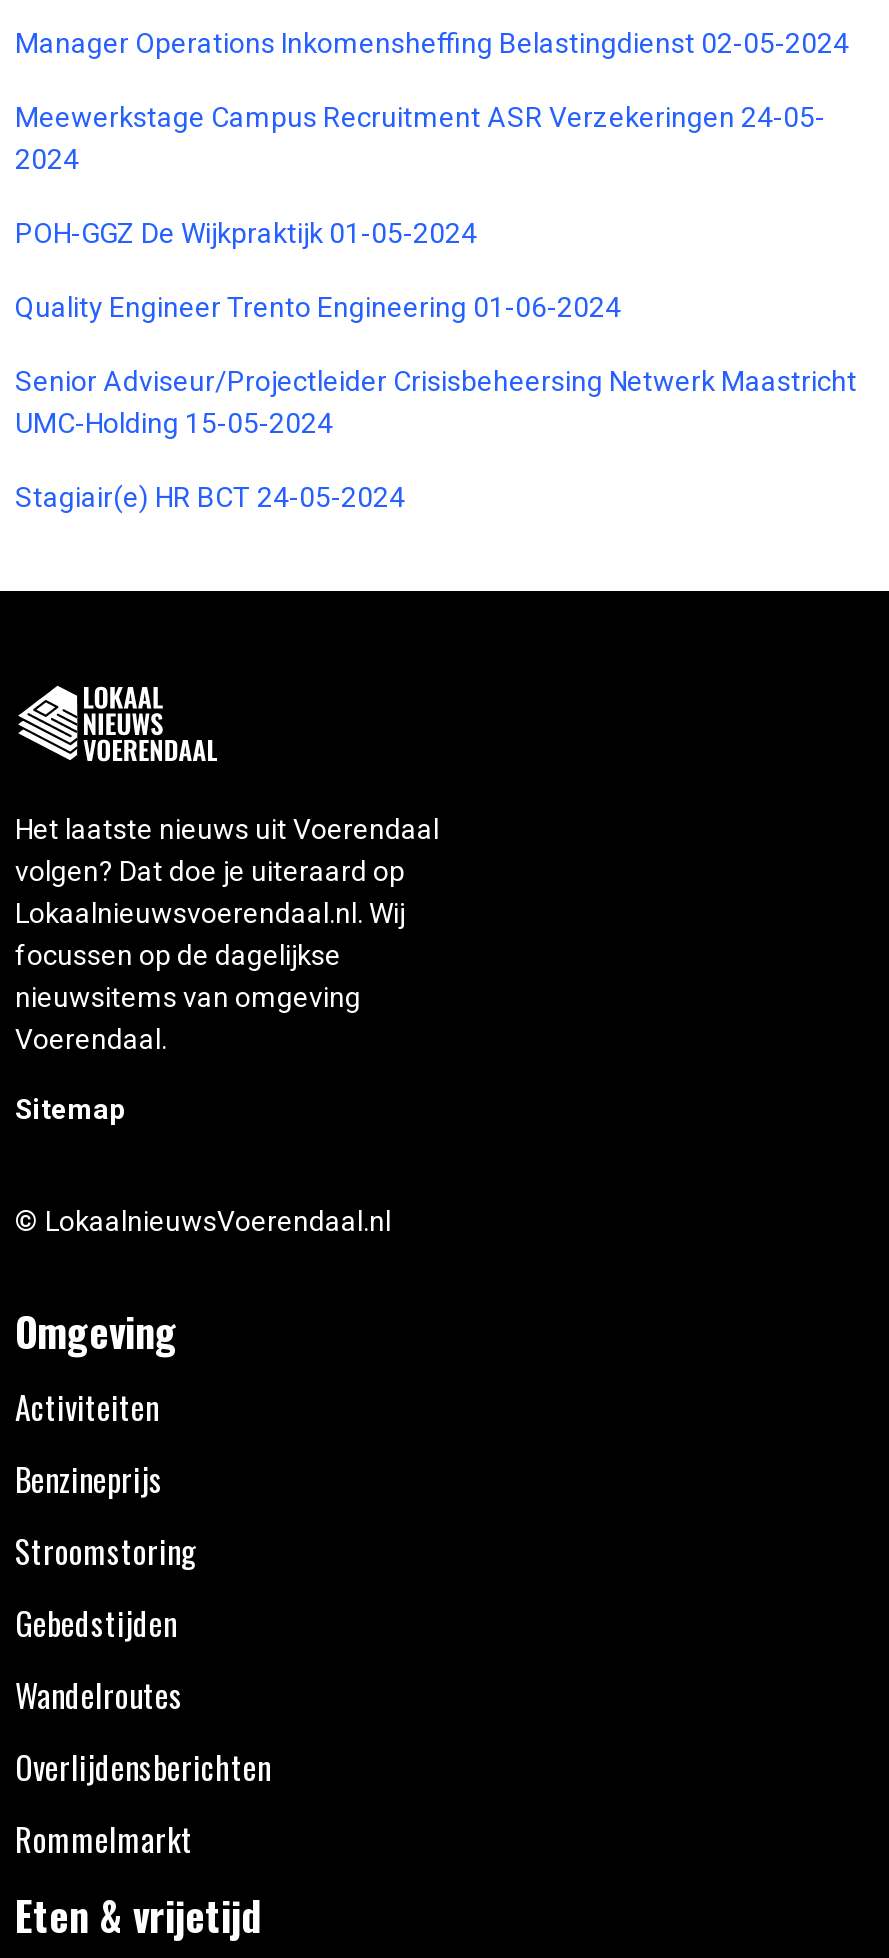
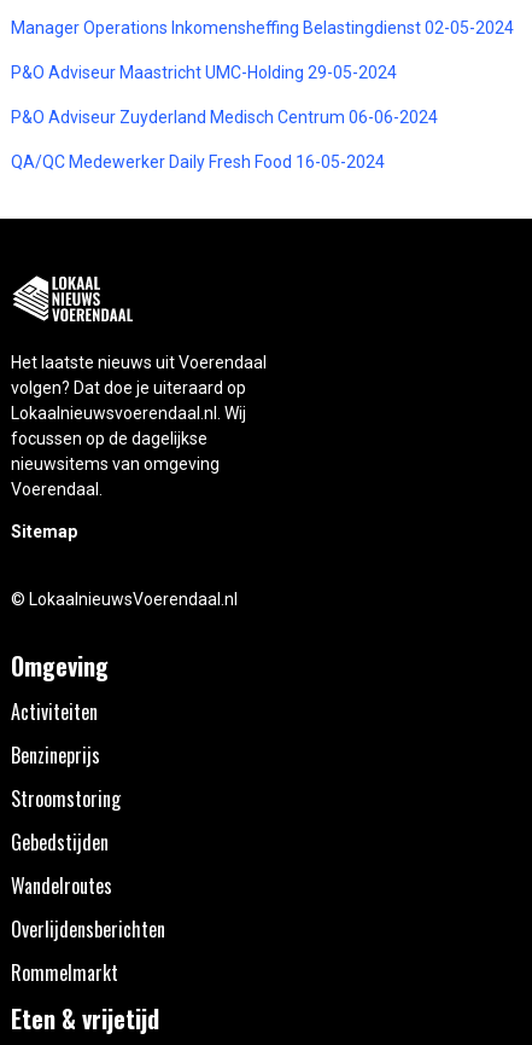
- Meewerkstage Campus Recruitment ASR Verzekeringen 24-05-
- 2024
- POH-GGZ De Wijkpraktijk 01-05-2024
- Quality Engineer Trento Engineering 01-06-2024
- Senior Adviseur/Projectleider Crisisbeheersing Netwerk Maastricht
- UMC-Holding 15-05-2024
- Stagiair(e) HR BCT 24-05-2024
+ P&O Adviseur Maastricht UMC-Holding 29-05-2024
+ P&O Adviseur Zuyderland Medisch Centrum 06-06-2024
+ QA/QC Medewerker Daily Fresh Food 16-05-2024
